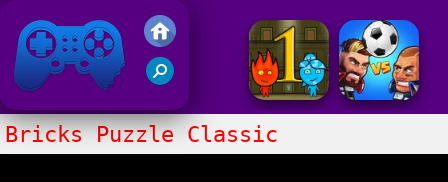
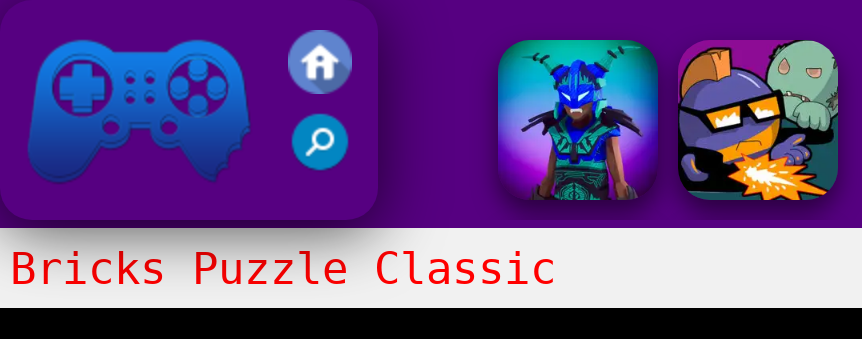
- [image]
+ [image]

- [image]
+ [image]
